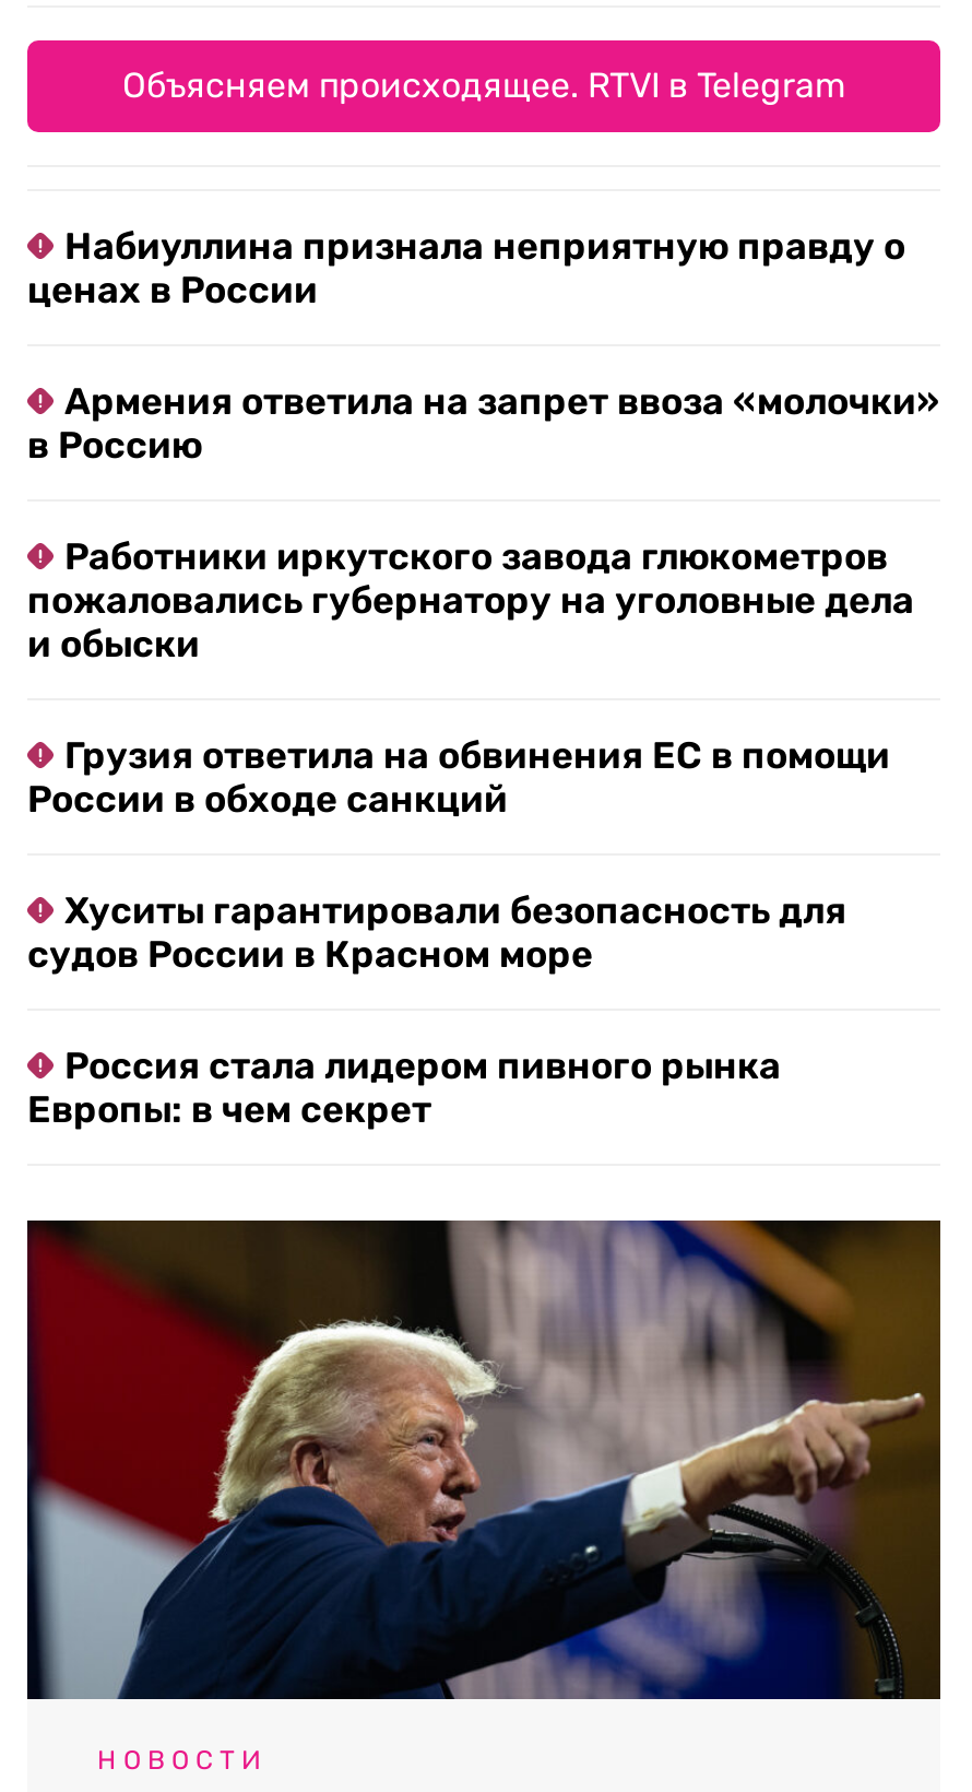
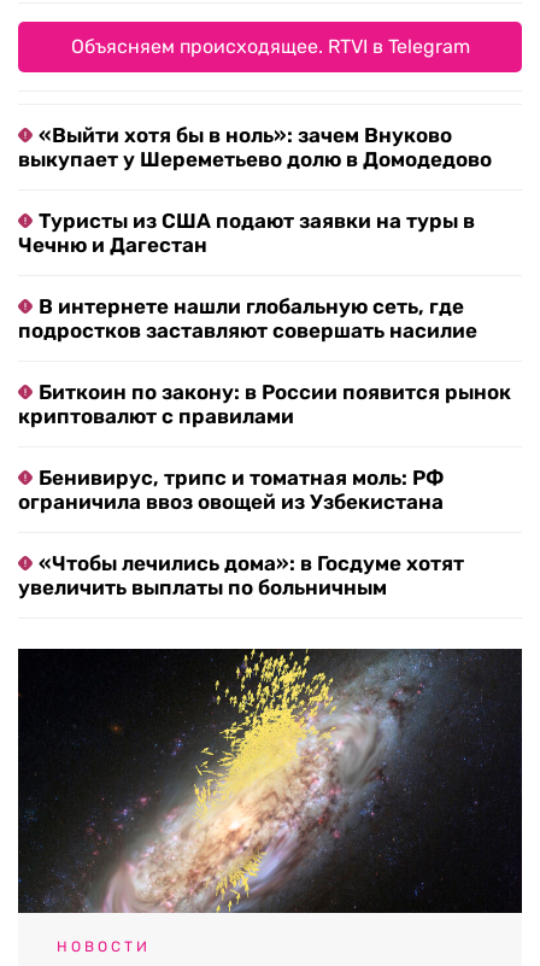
- Набиуллина признала неприятную правду о
- ценах в России
+ «Выйти хотя бы в ноль»: зачем Внуково
+ выкупает у Шереметьево долю в Домодедово

- Армения ответила на запрет ввоза «молочки»
- в Россию
+ Туристы из США подают заявки на туры в
+ Чечню и Дагестан

- Работники иркутского завода глюкометров
- пожаловались губернатору на уголовные дела
- и обыски
+ В интернете нашли глобальную сеть, где
+ подростков заставляют совершать насилие

- Грузия ответила на обвинения ЕС в помощи
- России в обходе санкций
+ Биткоин по закону: в России появится рынок
+ криптовалют с правилами

- Хуситы гарантировали безопасность для
- судов России в Красном море
+ Бенивирус, трипс и томатная моль: РФ
+ ограничила ввоз овощей из Узбекистана

- Россия стала лидером пивного рынка
- Европы: в чем секрет
+ «Чтобы лечились дома»: в Госдуме хотят
+ увеличить выплаты по больничным

- [image]
+ [image]
